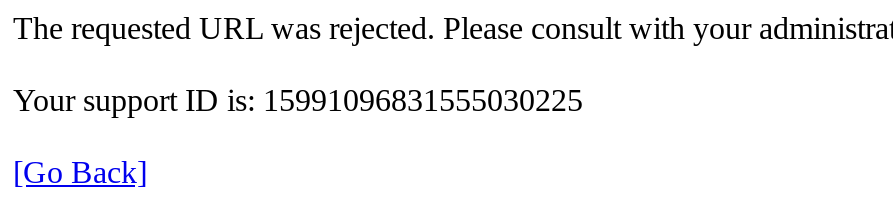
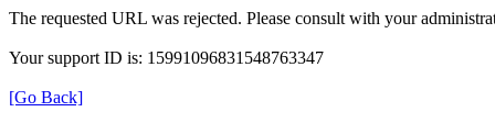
- Your support ID is: 15991096831555030225
+ Your support ID is: 15991096831548763347
